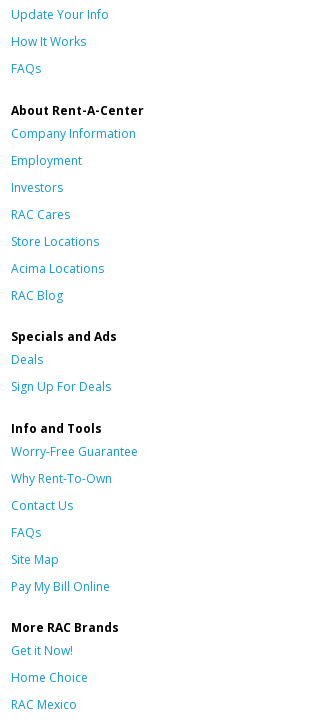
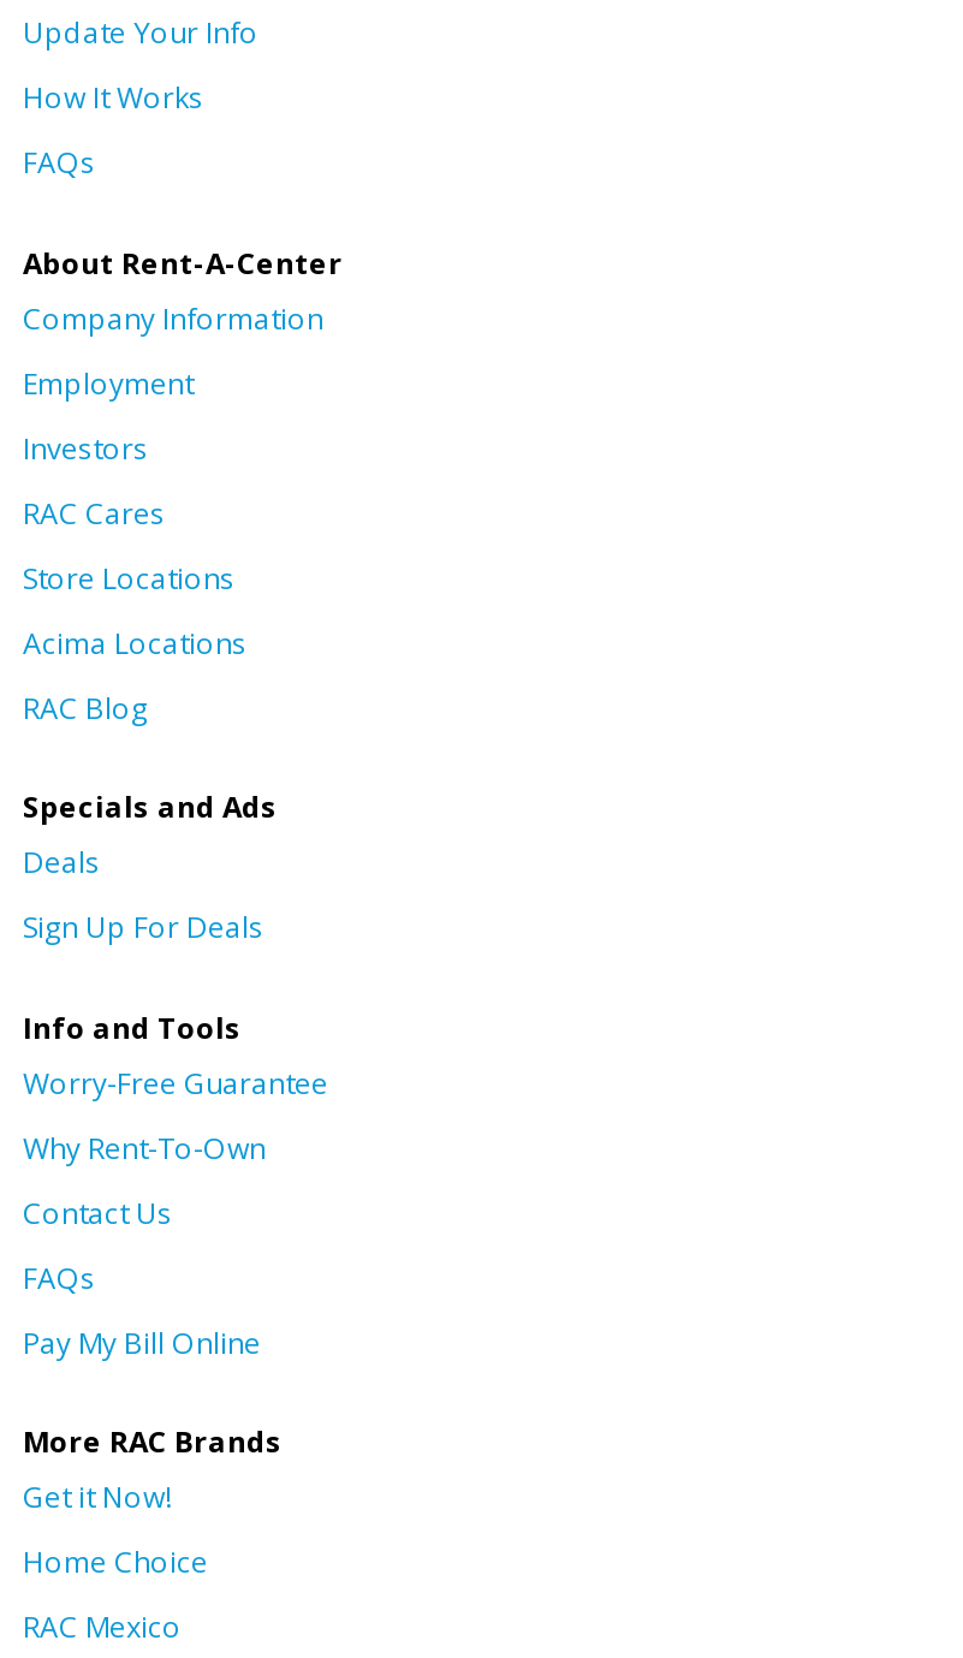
- Site Map
